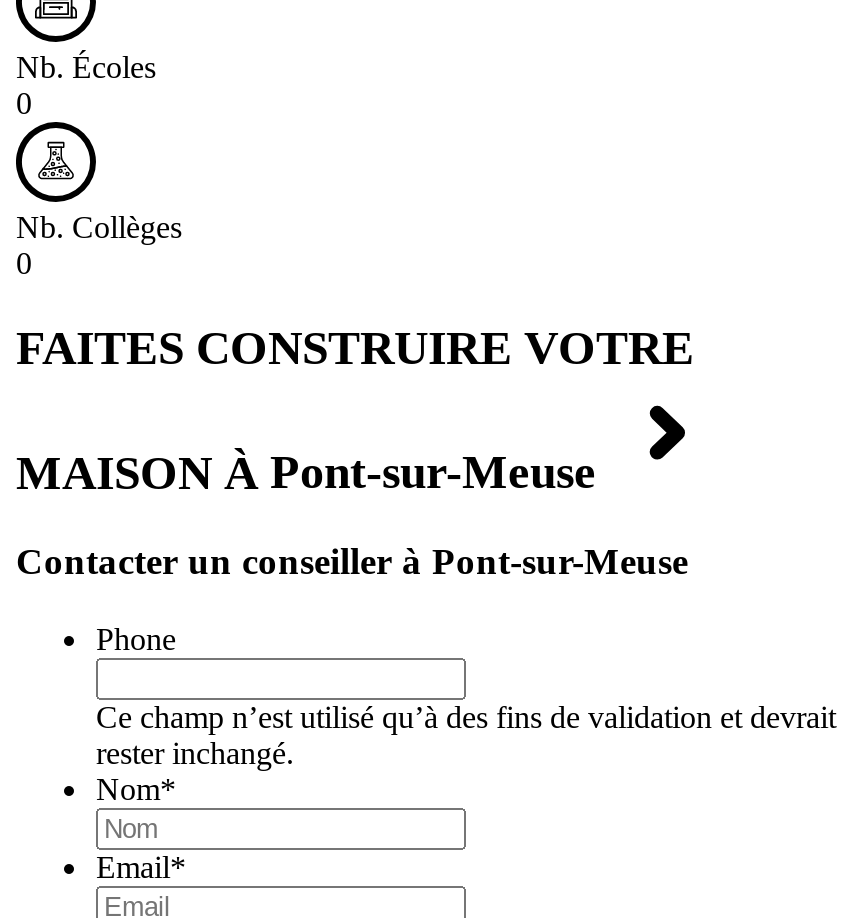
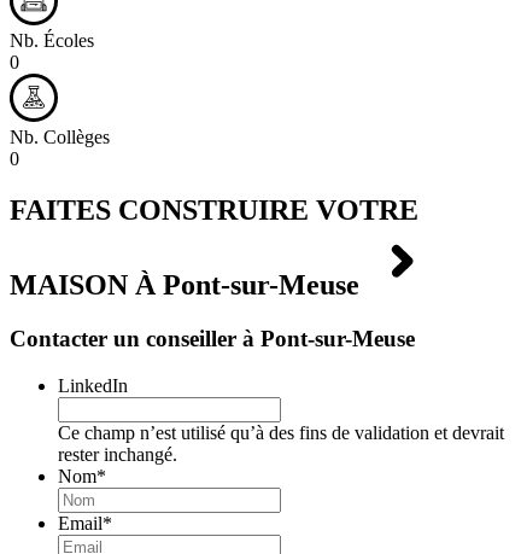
- Phone
+ LinkedIn
